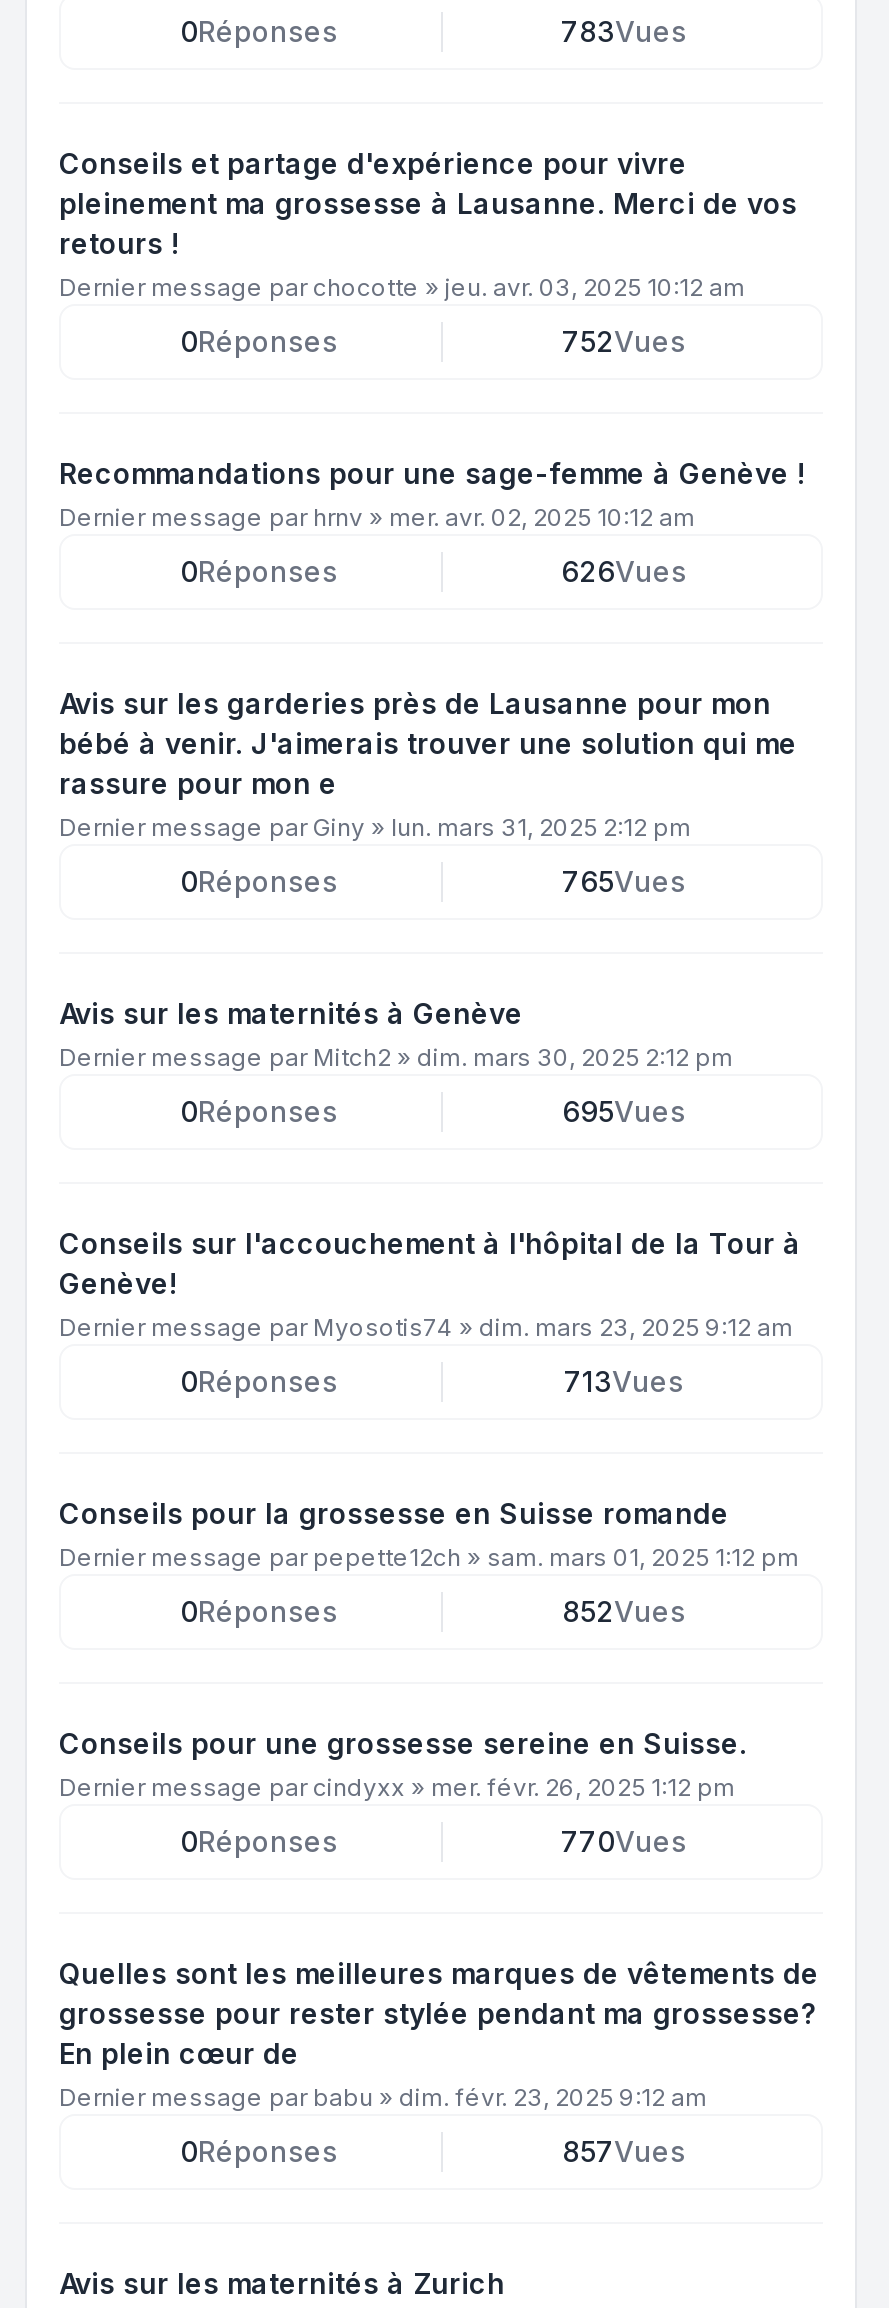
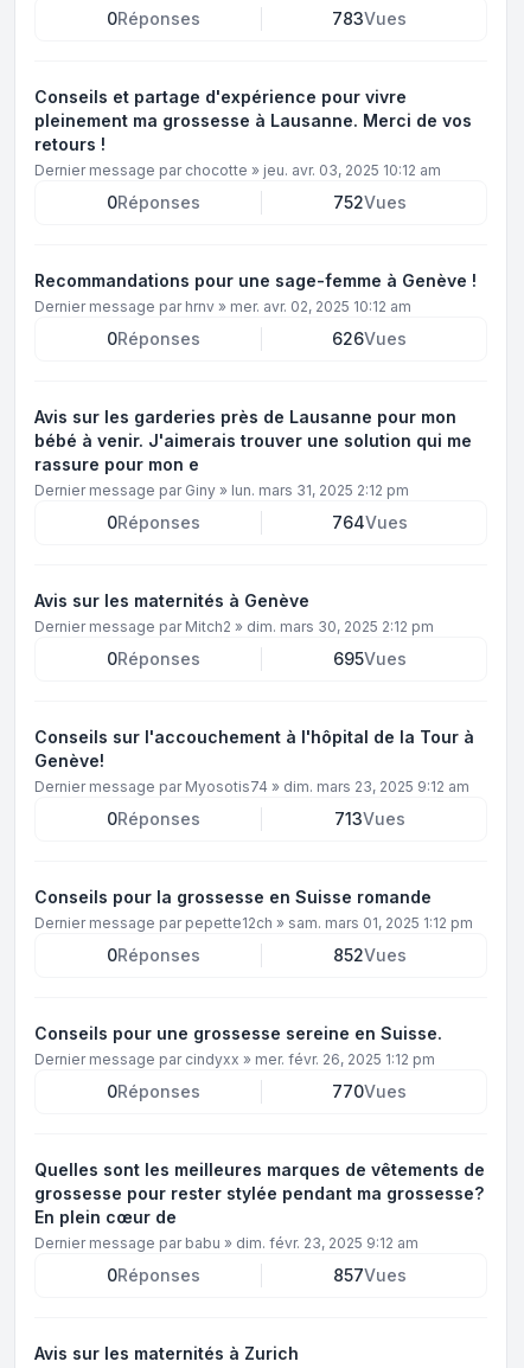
- 765Vues
+ 764Vues
